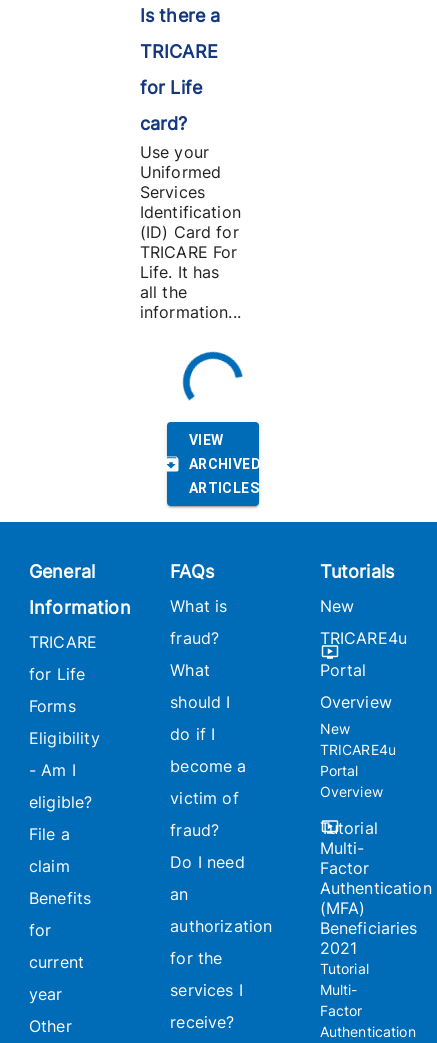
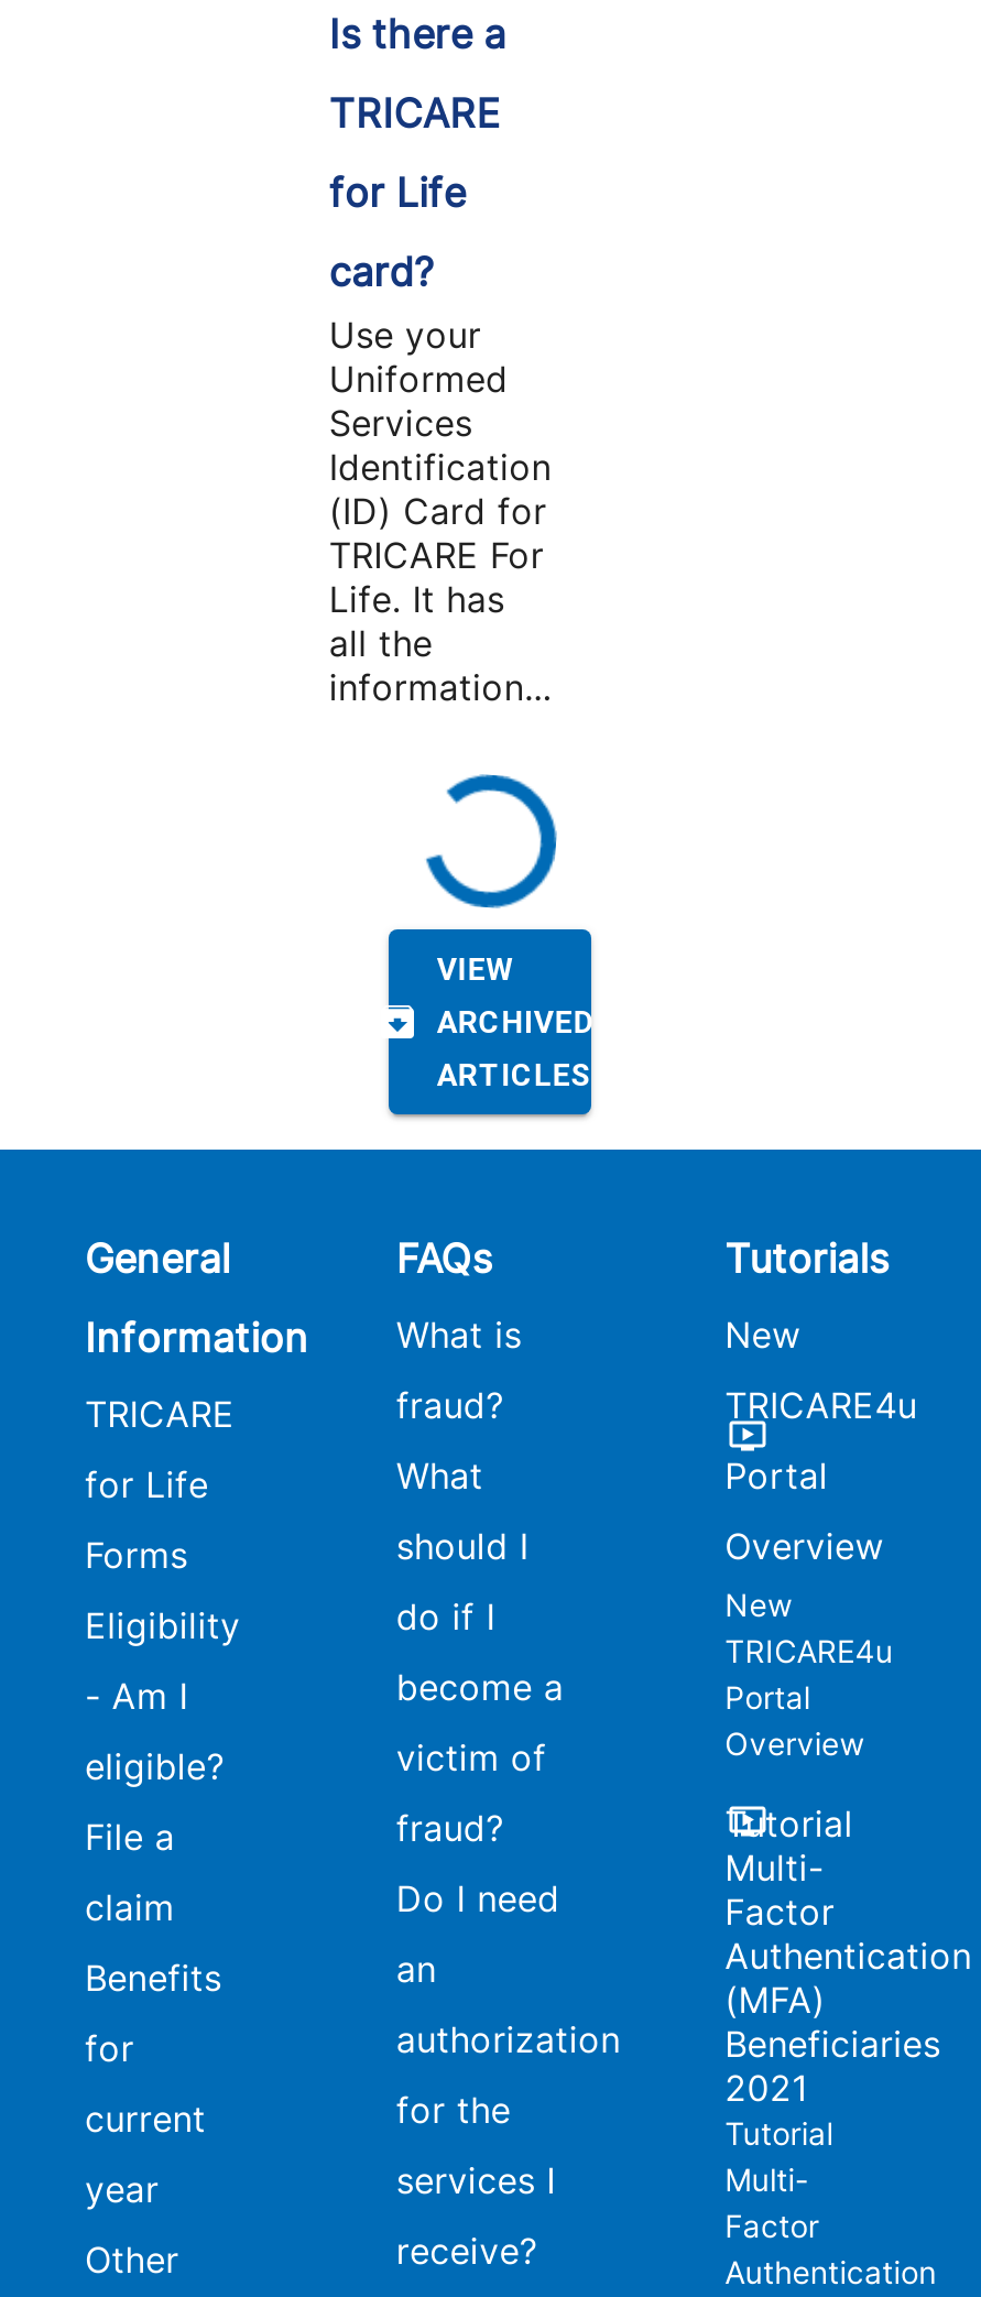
- [image]
+ [image]
